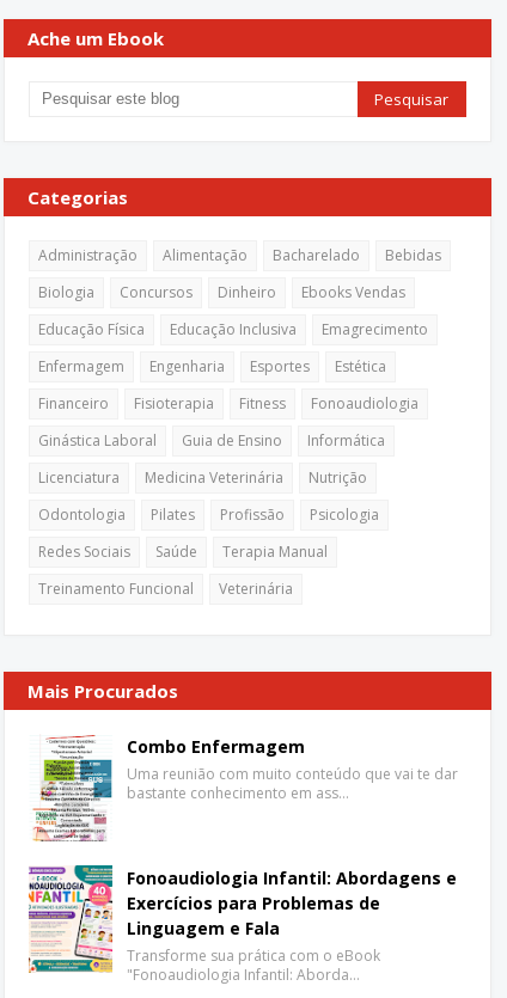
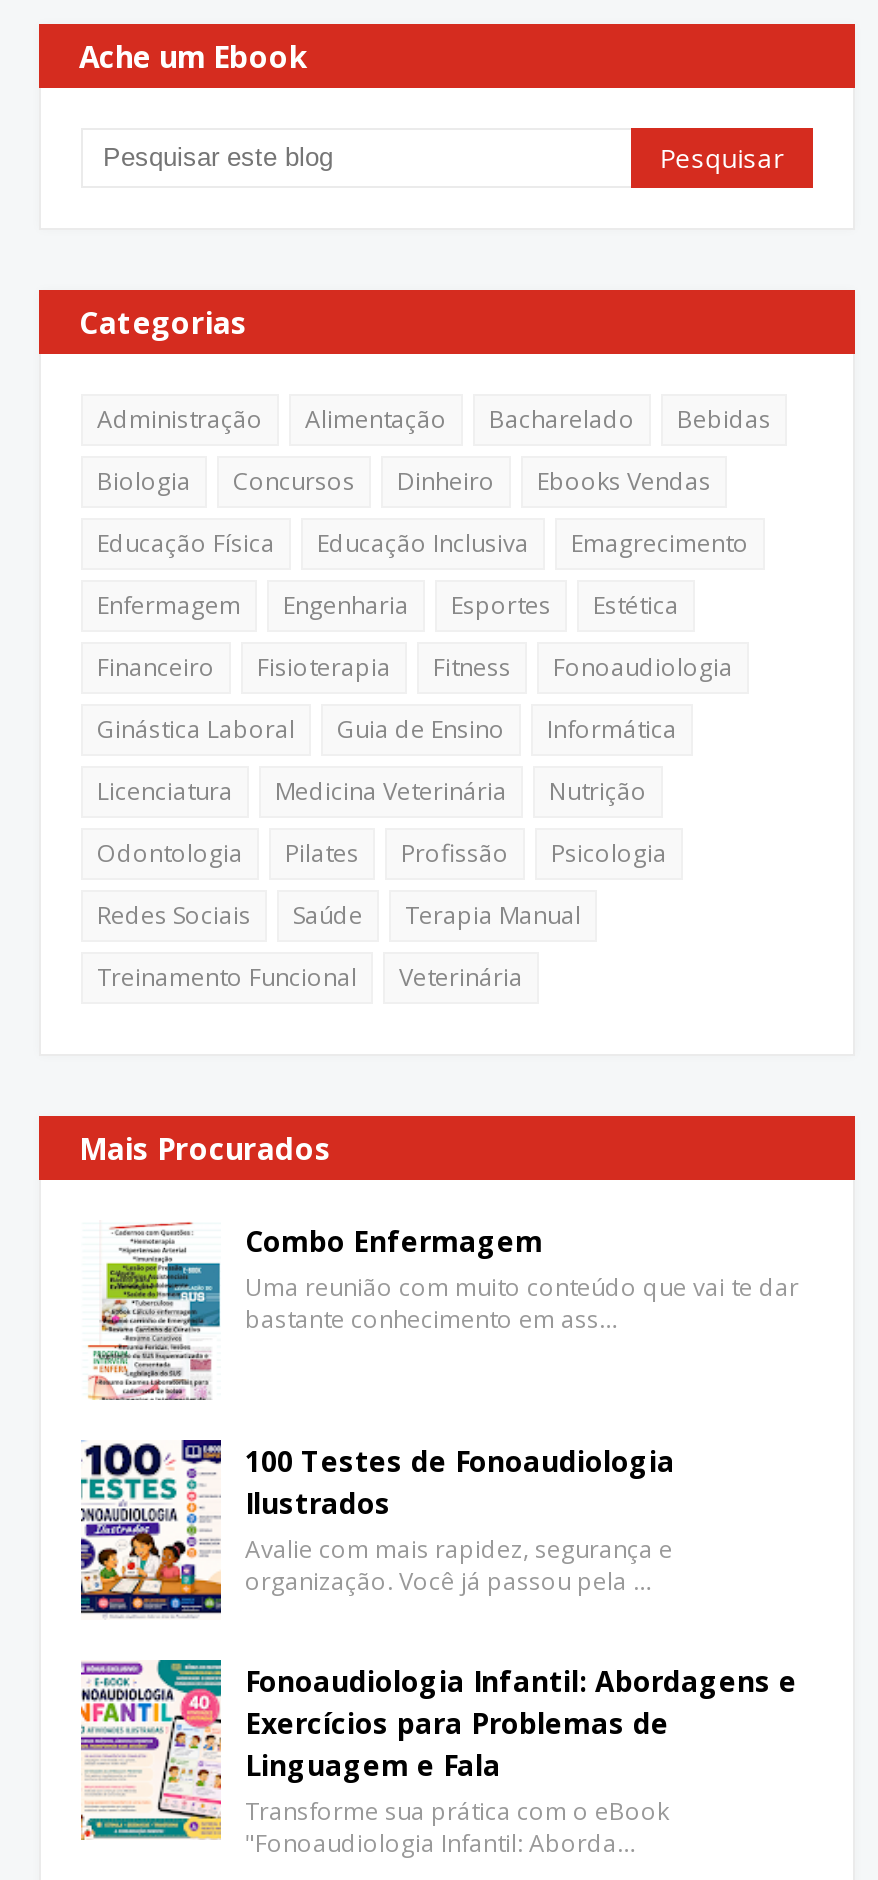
+ [image]
+ 100 Testes de Fonoaudiologia
+ Ilustrados
+ Avalie com mais rapidez, segurança e
+ organização. Você já passou pela …
